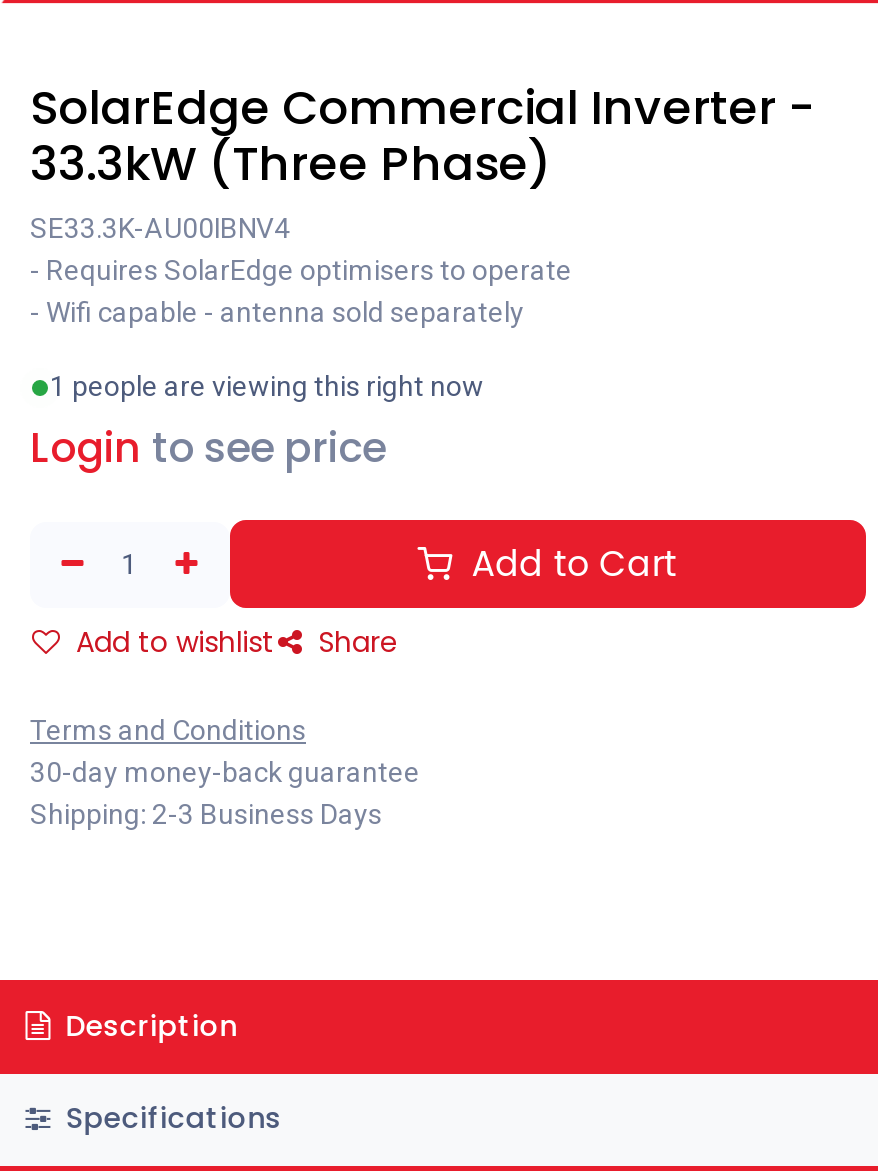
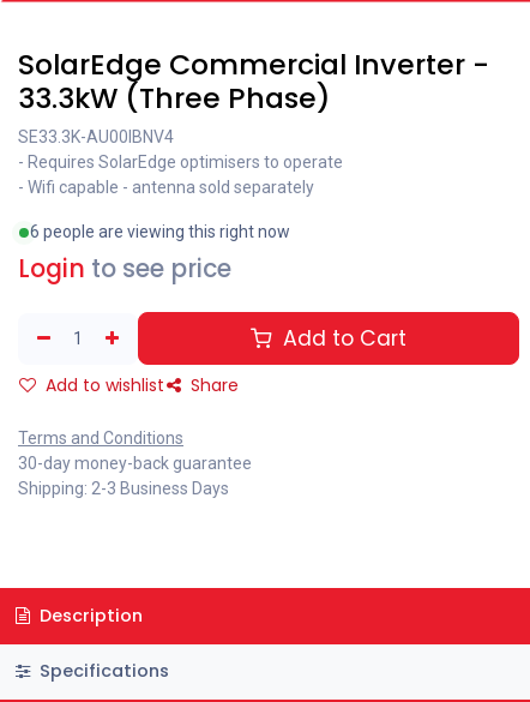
- 1 people are viewing this right now
+ 6 people are viewing this right now
